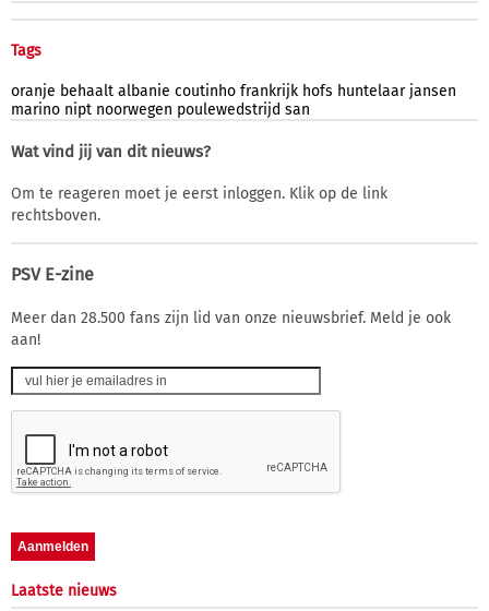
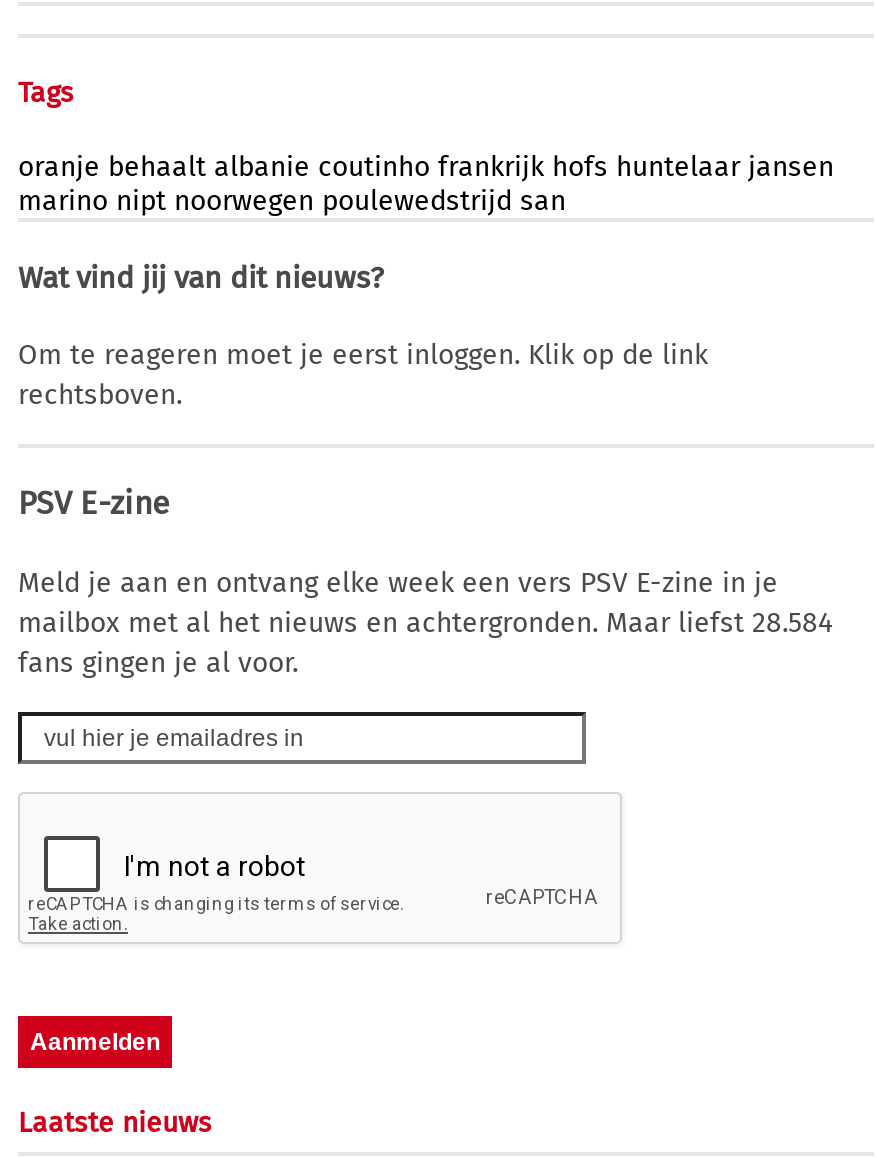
- Meer dan 28.500 fans zijn lid van onze nieuwsbrief. Meld je ook
- aan!
+ Meld je aan en ontvang elke week een vers PSV E-zine in je
+ mailbox met al het nieuws en achtergronden. Maar liefst 28.584
+ fans gingen je al voor.
